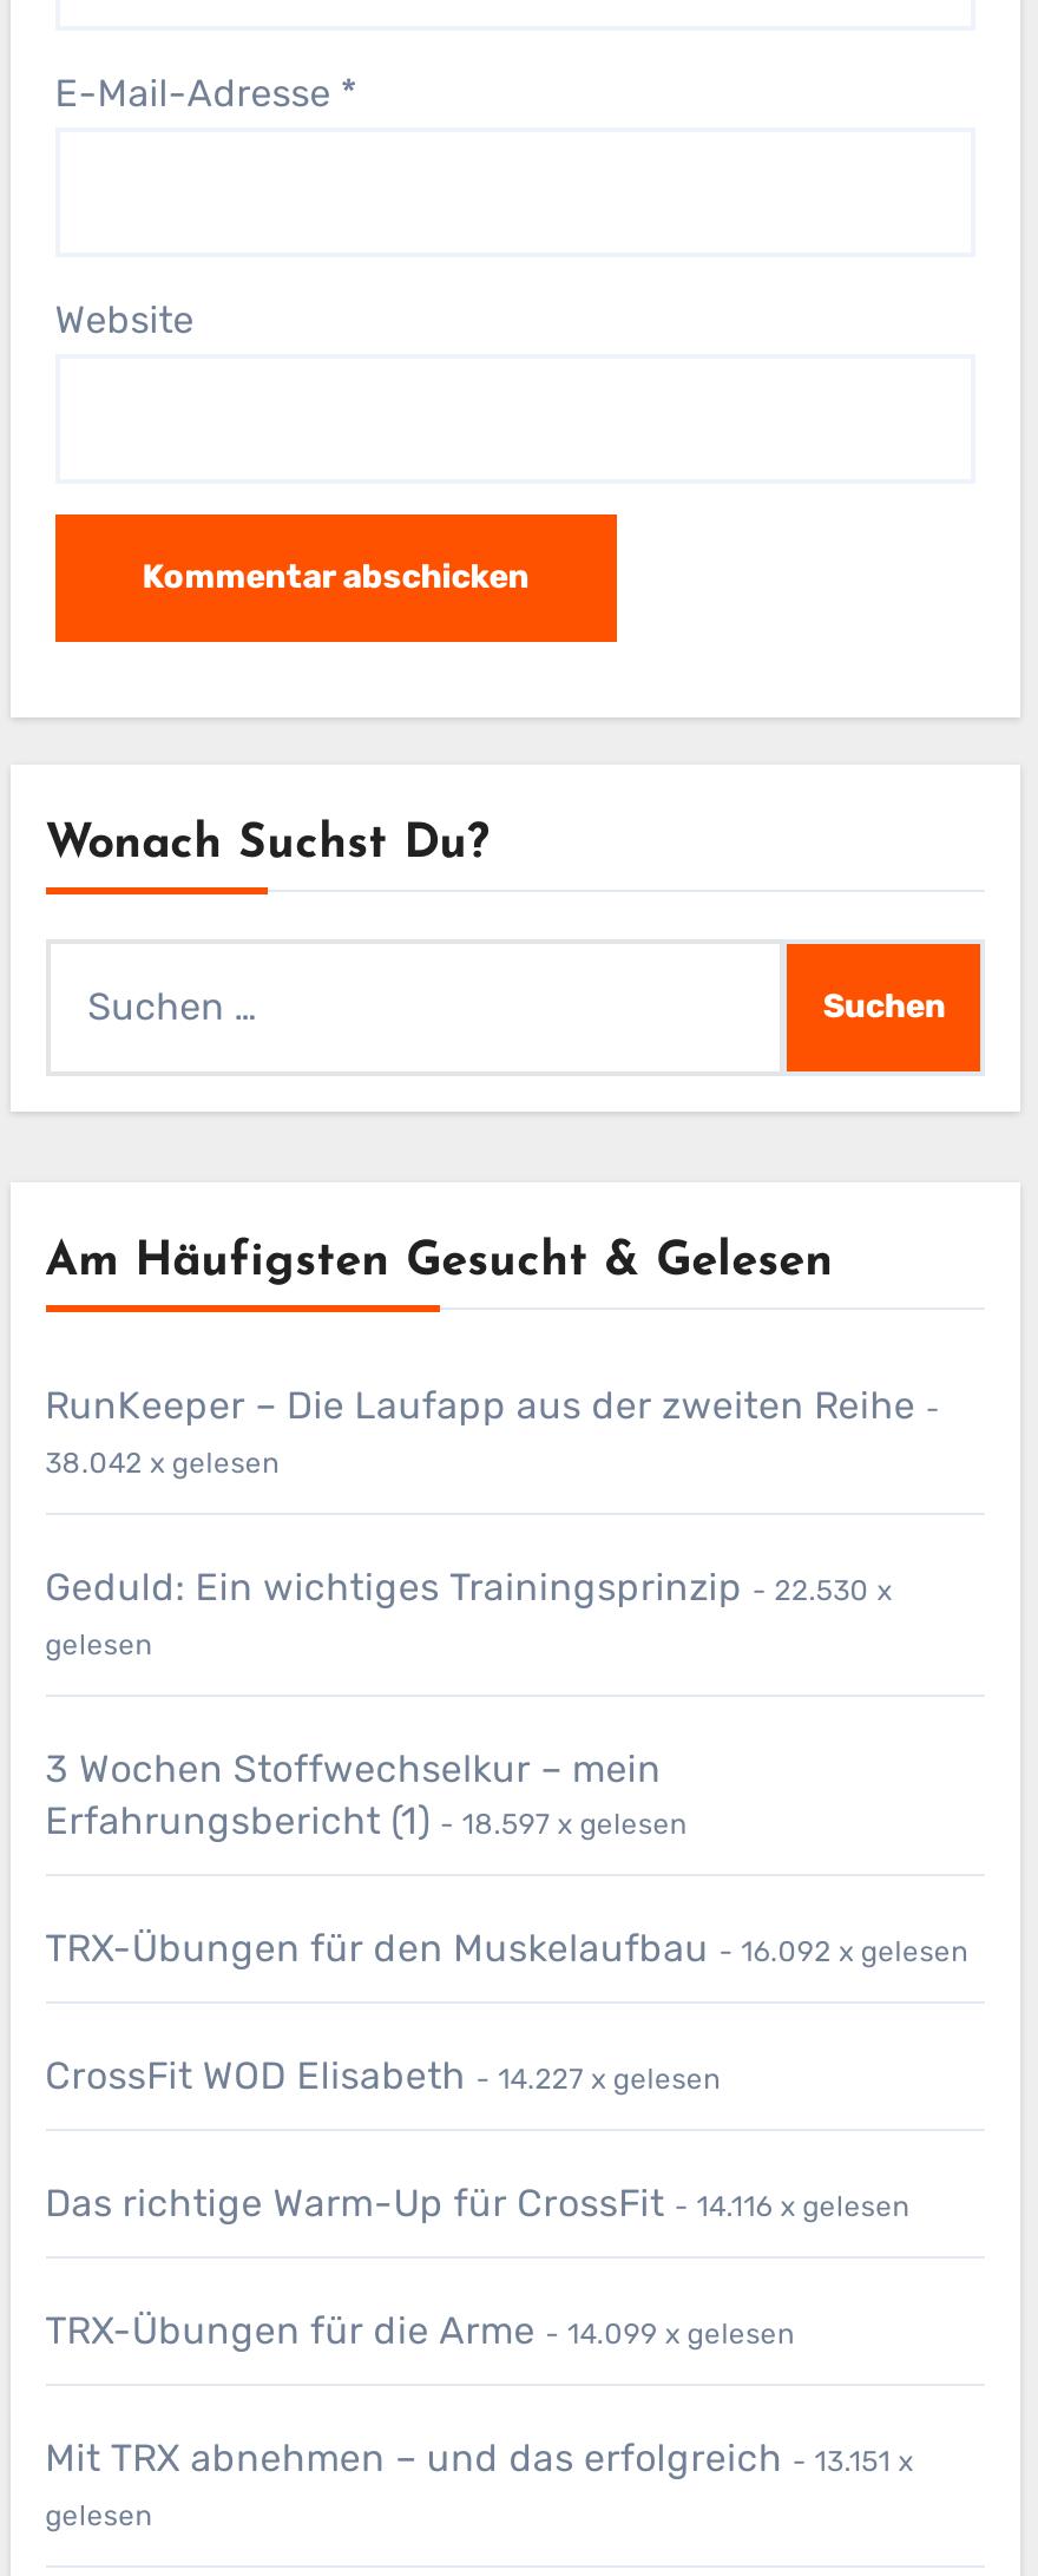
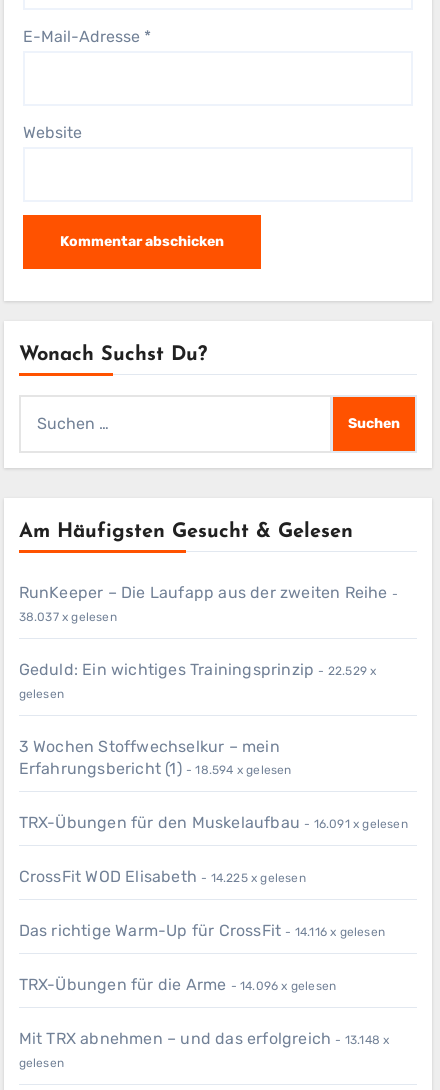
- 38.042 x gelesen
+ 38.037 x gelesen

- Geduld: Ein wichtiges Trainingsprinzip - 22.530 x
+ Geduld: Ein wichtiges Trainingsprinzip - 22.529 x

- Erfahrungsbericht (1) - 18.597 x gelesen
+ Erfahrungsbericht (1) - 18.594 x gelesen

- TRX-Übungen für den Muskelaufbau - 16.092 x gelesen
+ TRX-Übungen für den Muskelaufbau - 16.091 x gelesen

- CrossFit WOD Elisabeth - 14.227 x gelesen
+ CrossFit WOD Elisabeth - 14.225 x gelesen

- TRX-Übungen für die Arme - 14.099 x gelesen
+ TRX-Übungen für die Arme - 14.096 x gelesen

- Mit TRX abnehmen – und das erfolgreich - 13.151 x
+ Mit TRX abnehmen – und das erfolgreich - 13.148 x
